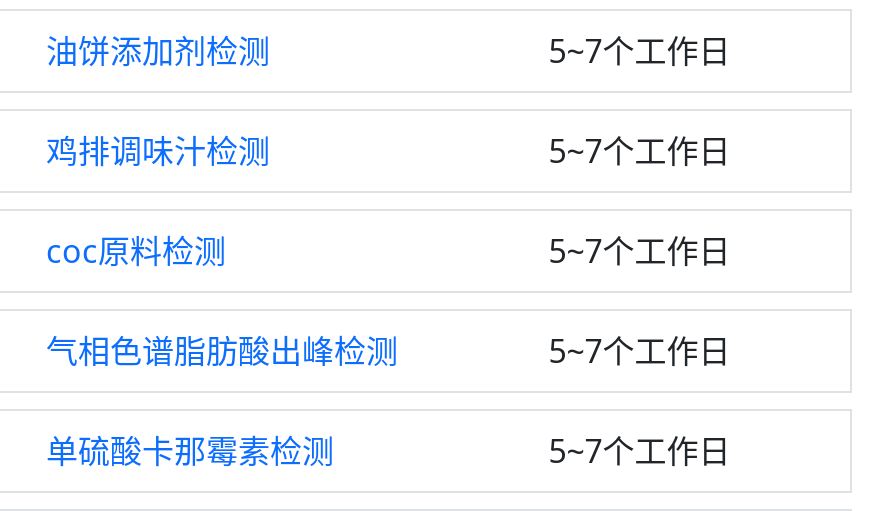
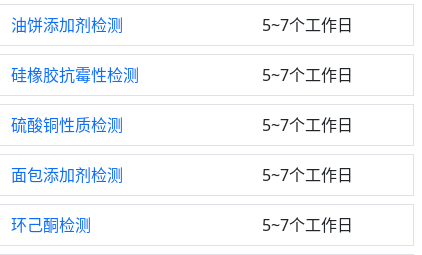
- 鸡排调味汁检测
+ 硅橡胶抗霉性检测

- coc原料检测
+ 硫酸铜性质检测

- 气相色谱脂肪酸出峰检测
+ 面包添加剂检测

- 单硫酸卡那霉素检测
+ 环己酮检测
